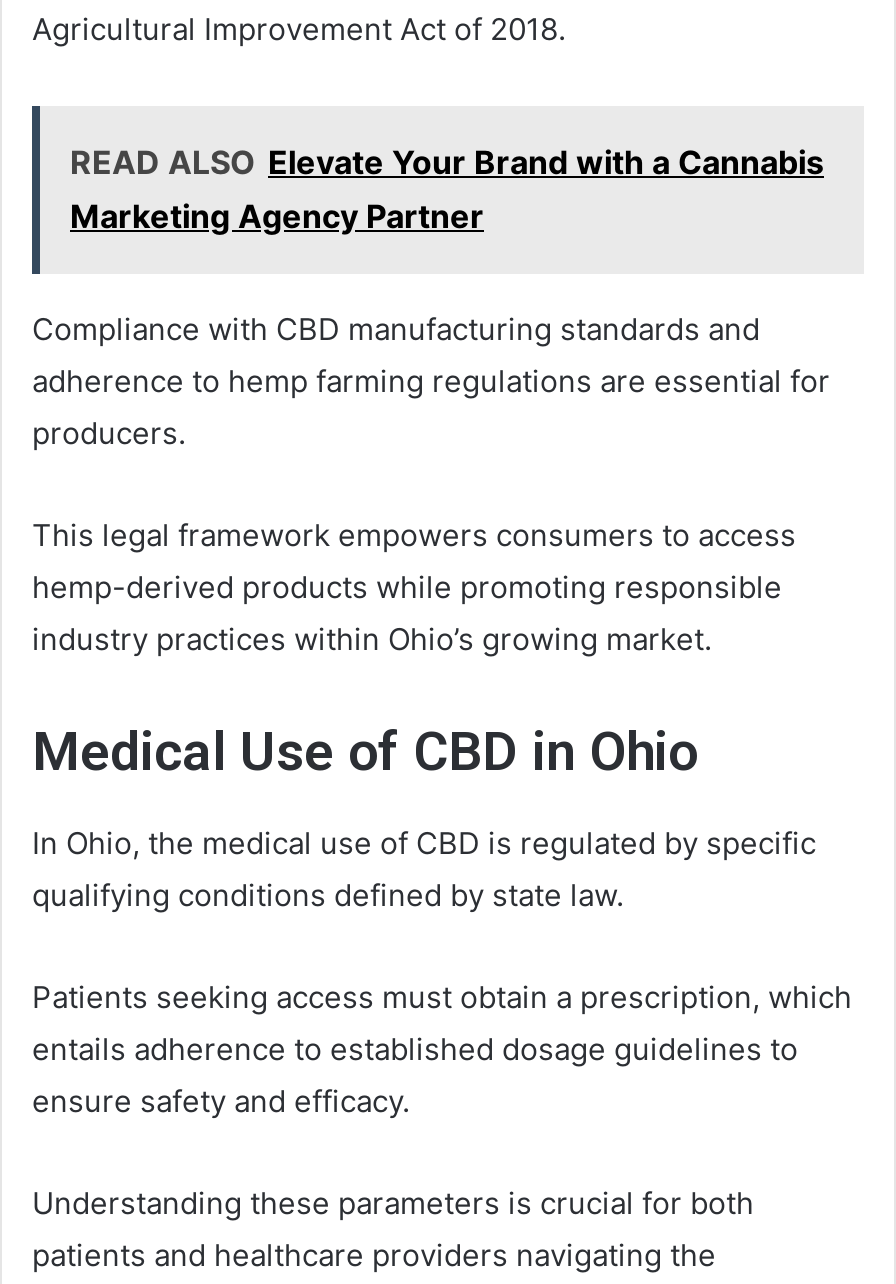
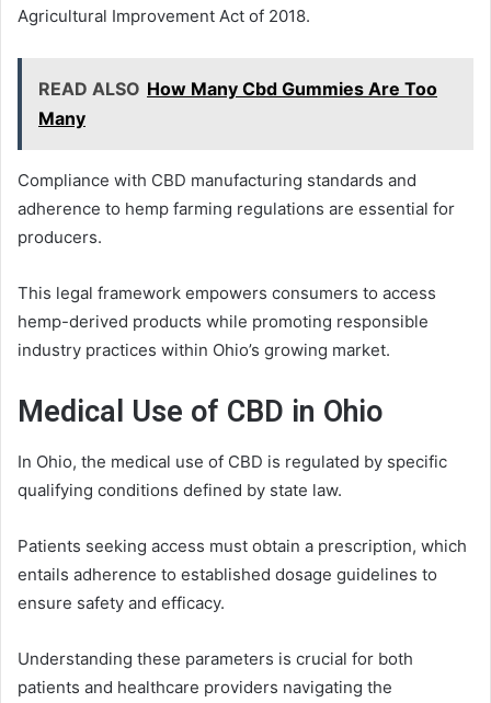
- READ ALSO Elevate Your Brand with a Cannabis
- Marketing Agency Partner
+ READ ALSO How Many Cbd Gummies Are Too
+ Many
